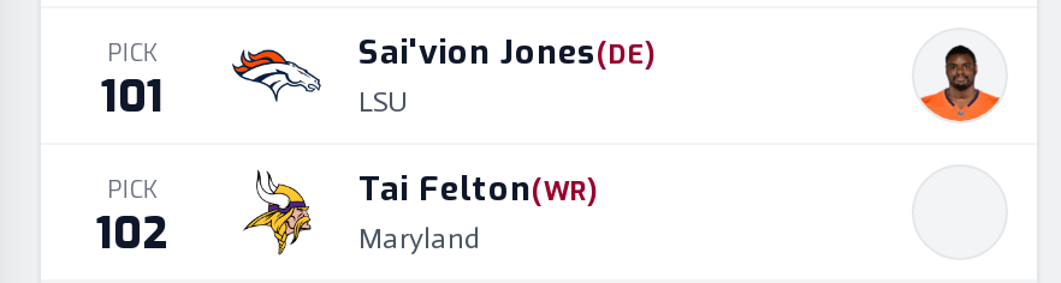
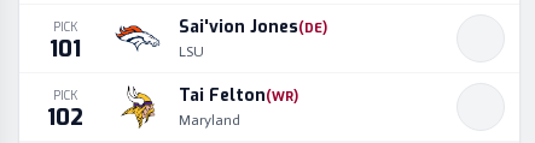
- [image]
